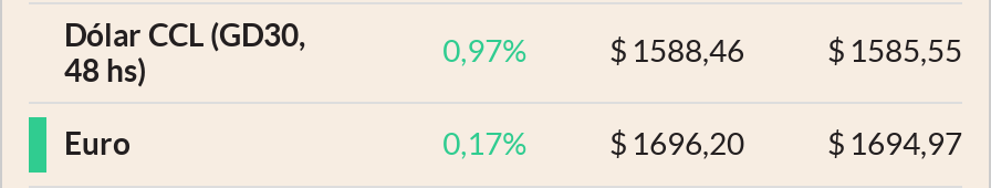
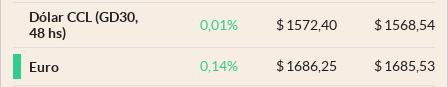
- 0,97%
+ 0,01%

- $ 1588,46
+ $ 1572,40

- $ 1585,55
+ $ 1568,54

- 0,17%
+ 0,14%

- $ 1696,20
+ $ 1686,25

- $ 1694,97
+ $ 1685,53
